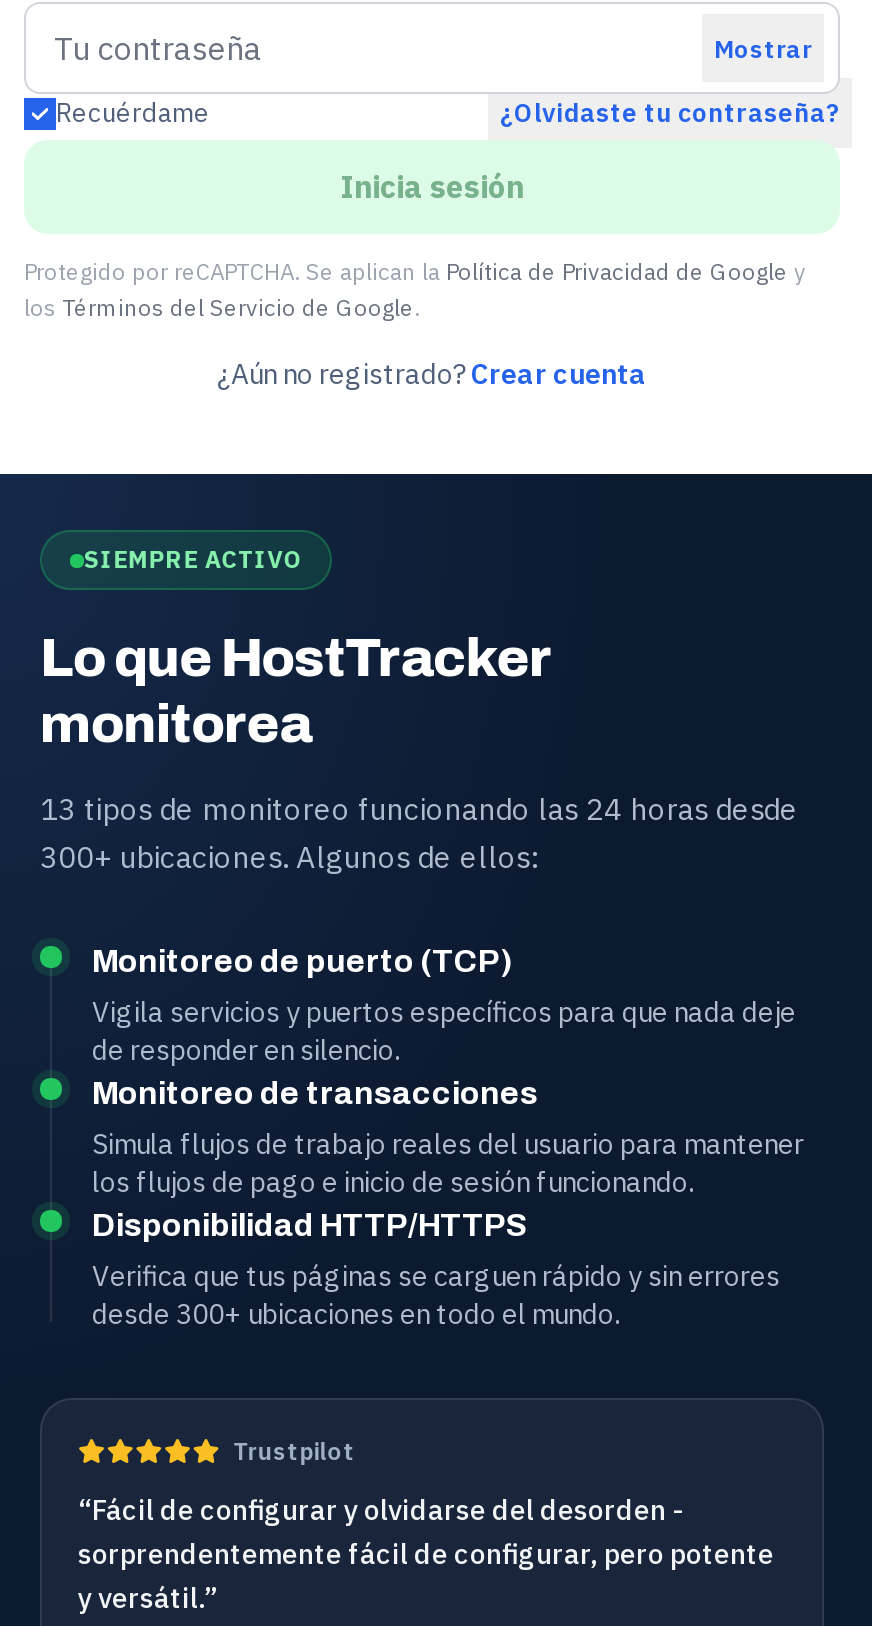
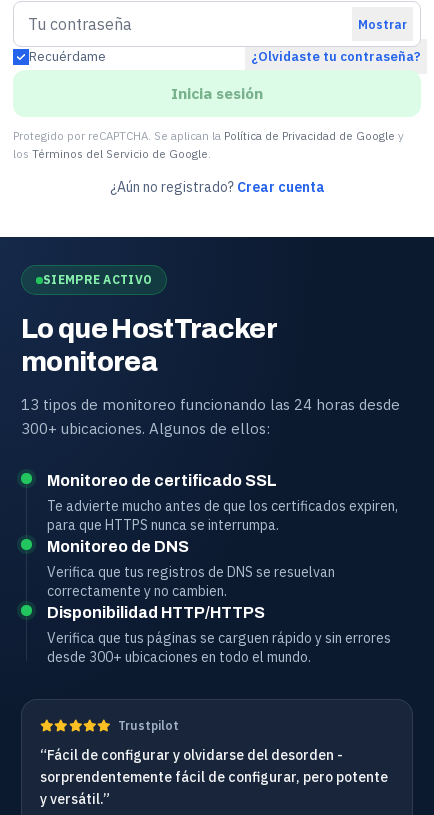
- Monitoreo de puerto (TCP)
- Vigila servicios y puertos específicos para que nada deje
- de responder en silencio.
- Monitoreo de transacciones
- Simula flujos de trabajo reales del usuario para mantener
- los flujos de pago e inicio de sesión funcionando.
+ Monitoreo de certificado SSL
+ Te advierte mucho antes de que los certificados expiren,
+ para que HTTPS nunca se interrumpa.
+ Monitoreo de DNS
+ Verifica que tus registros de DNS se resuelvan
+ correctamente y no cambien.
